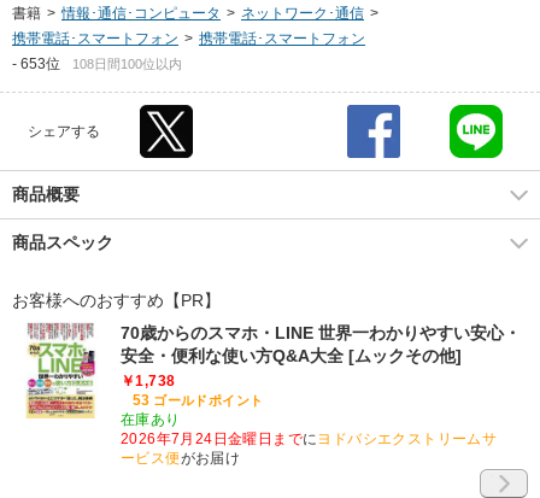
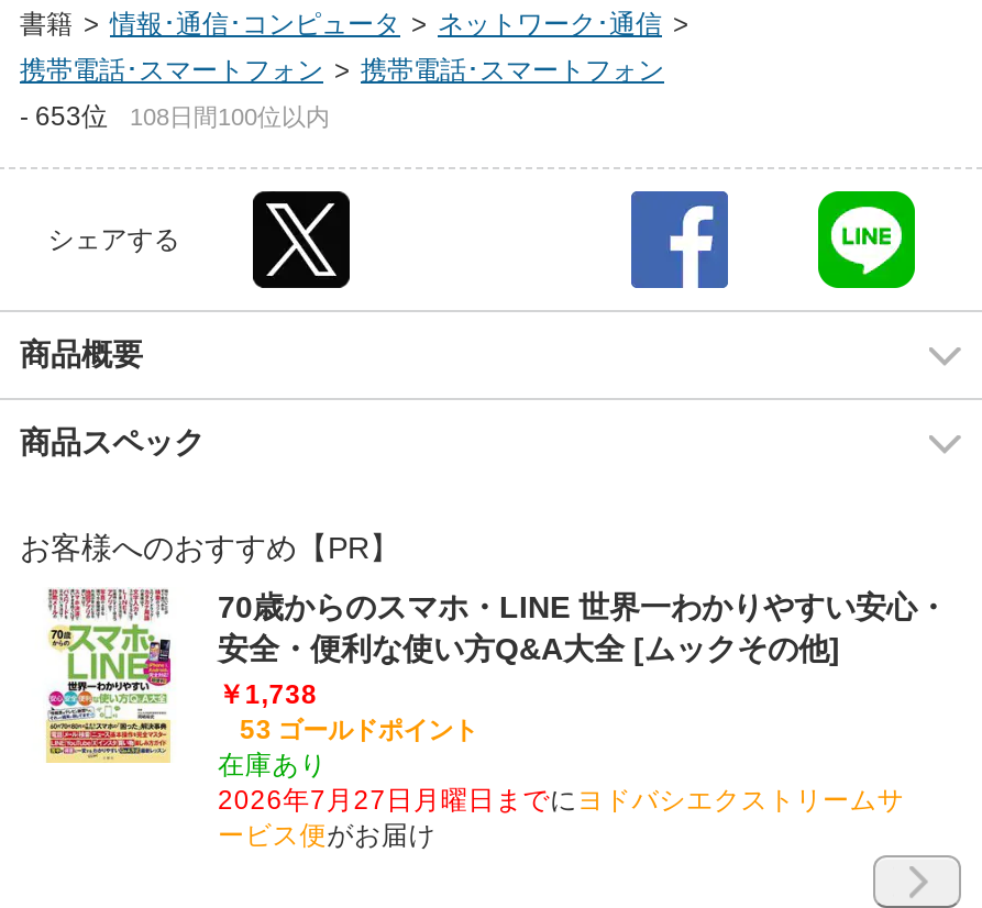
- 2026年7月24日金曜日までにヨドバシエクストリームサ
+ 2026年7月27日月曜日までにヨドバシエクストリームサ
